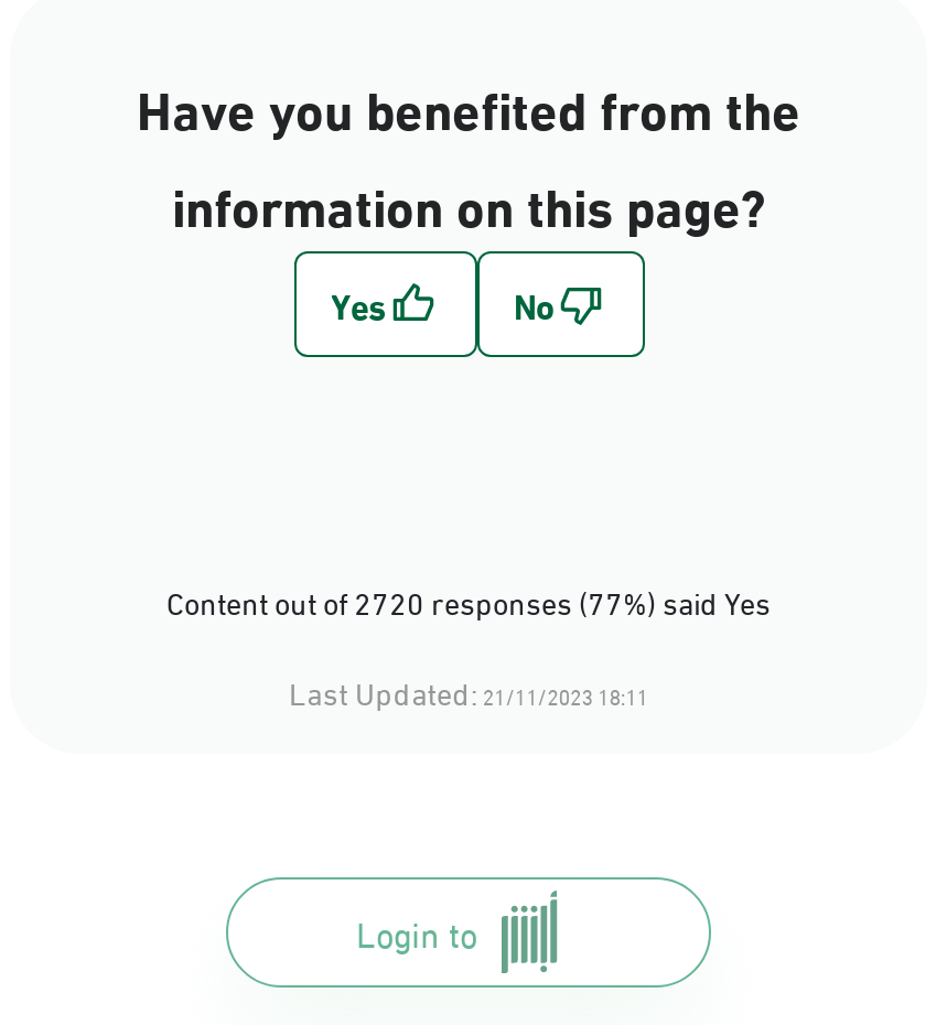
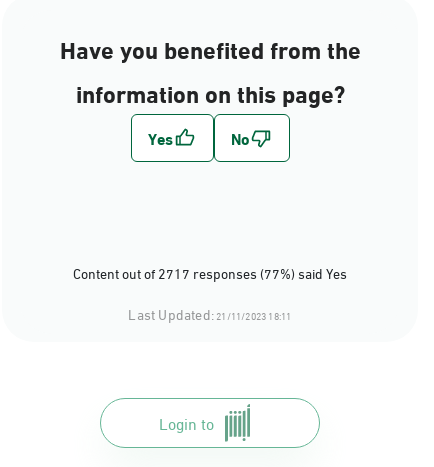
- Content out of 2720 responses (77%) said Yes
+ Content out of 2717 responses (77%) said Yes
